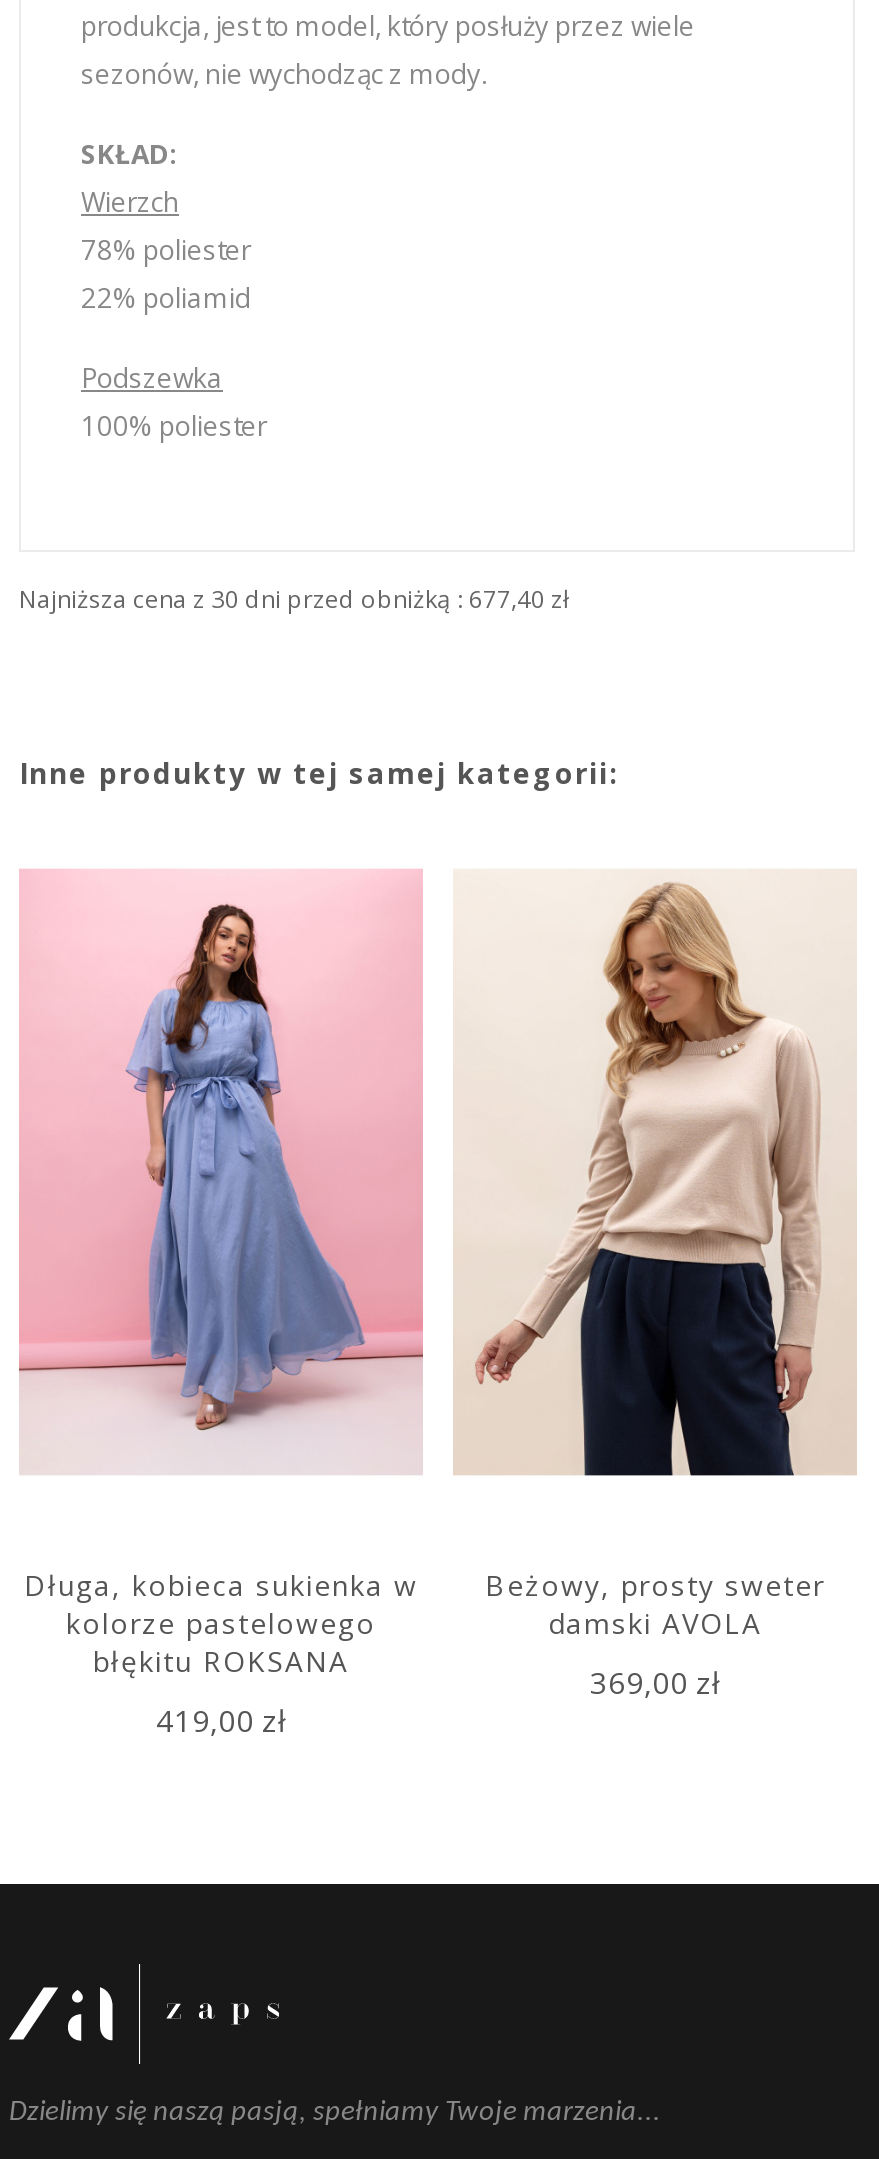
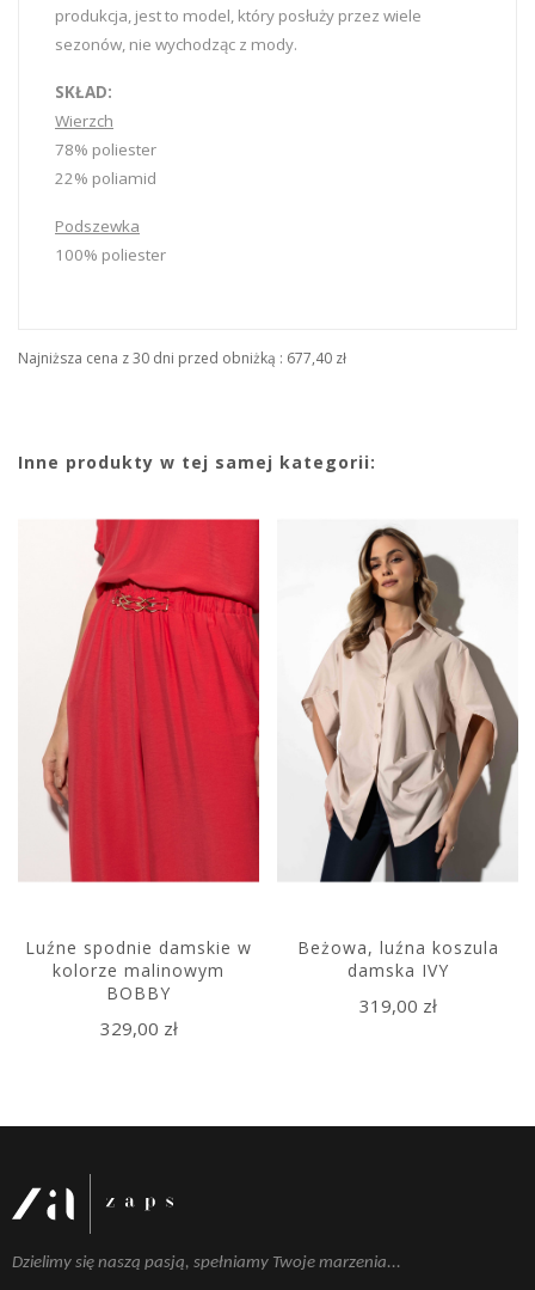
- [image]
+ [image]

- [image]
+ [image]

- Długa, kobieca sukienka w
- kolorze pastelowego
- błękitu ROKSANA
+ Luźne spodnie damskie w
+ kolorze malinowym
+ BOBBY

- Beżowy, prosty sweter
- damski AVOLA
+ Beżowa, luźna koszula
+ damska IVY

- 369,00 zł
+ 319,00 zł

- 419,00 zł
+ 329,00 zł
